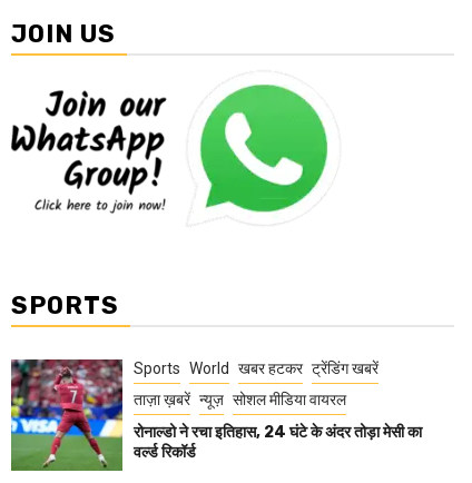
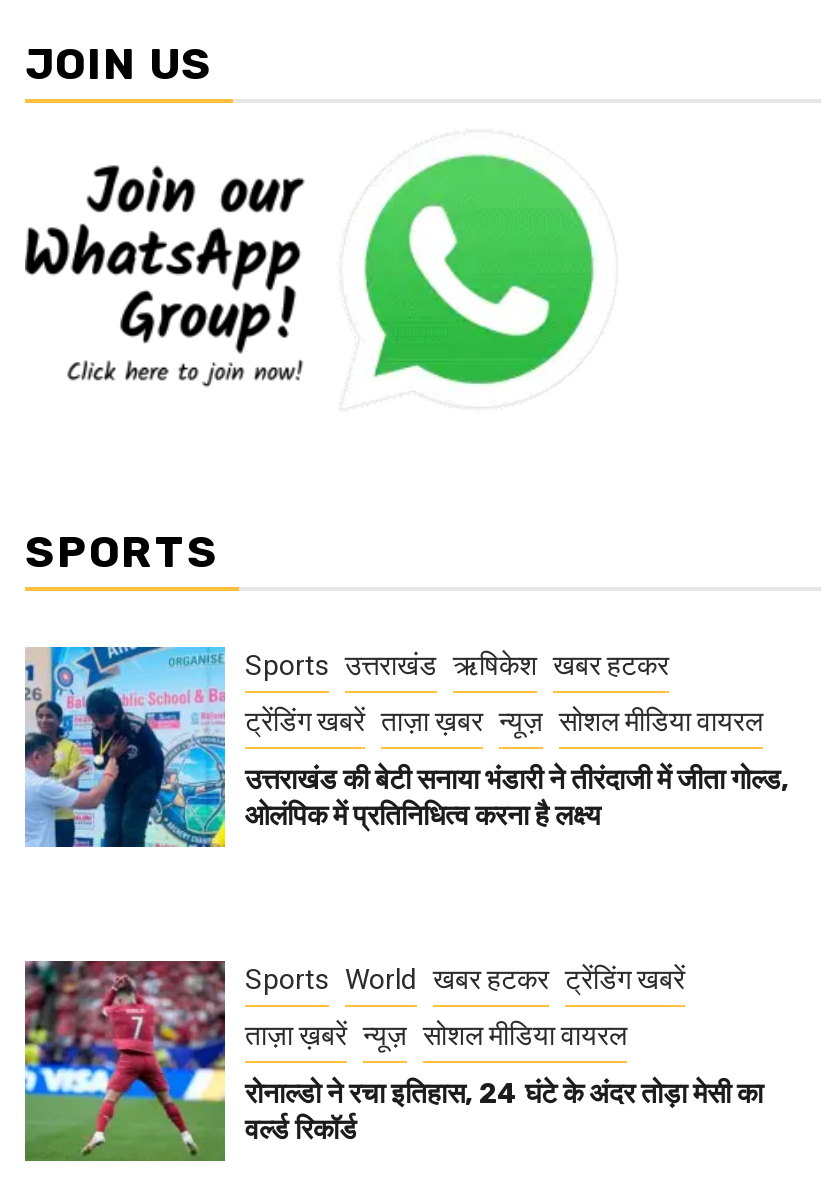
+ [image]
+ Sports उत्तराखंड ऋषिकेश खबर हटकर
+ ट्रेंडिंग खबरें ताज़ा ख़बर न्यूज़ सोशल मीडिया वायरल
+ उत्तराखंड की बेटी सनाया भंडारी ने तीरंदाजी में जीता गोल्ड,
+ ओलंपिक में प्रतिनिधित्व करना है लक्ष्य
